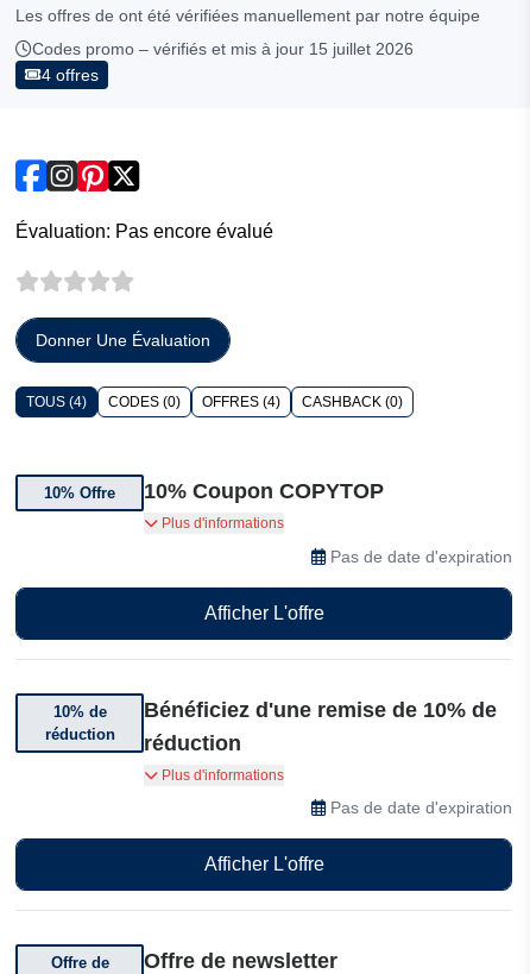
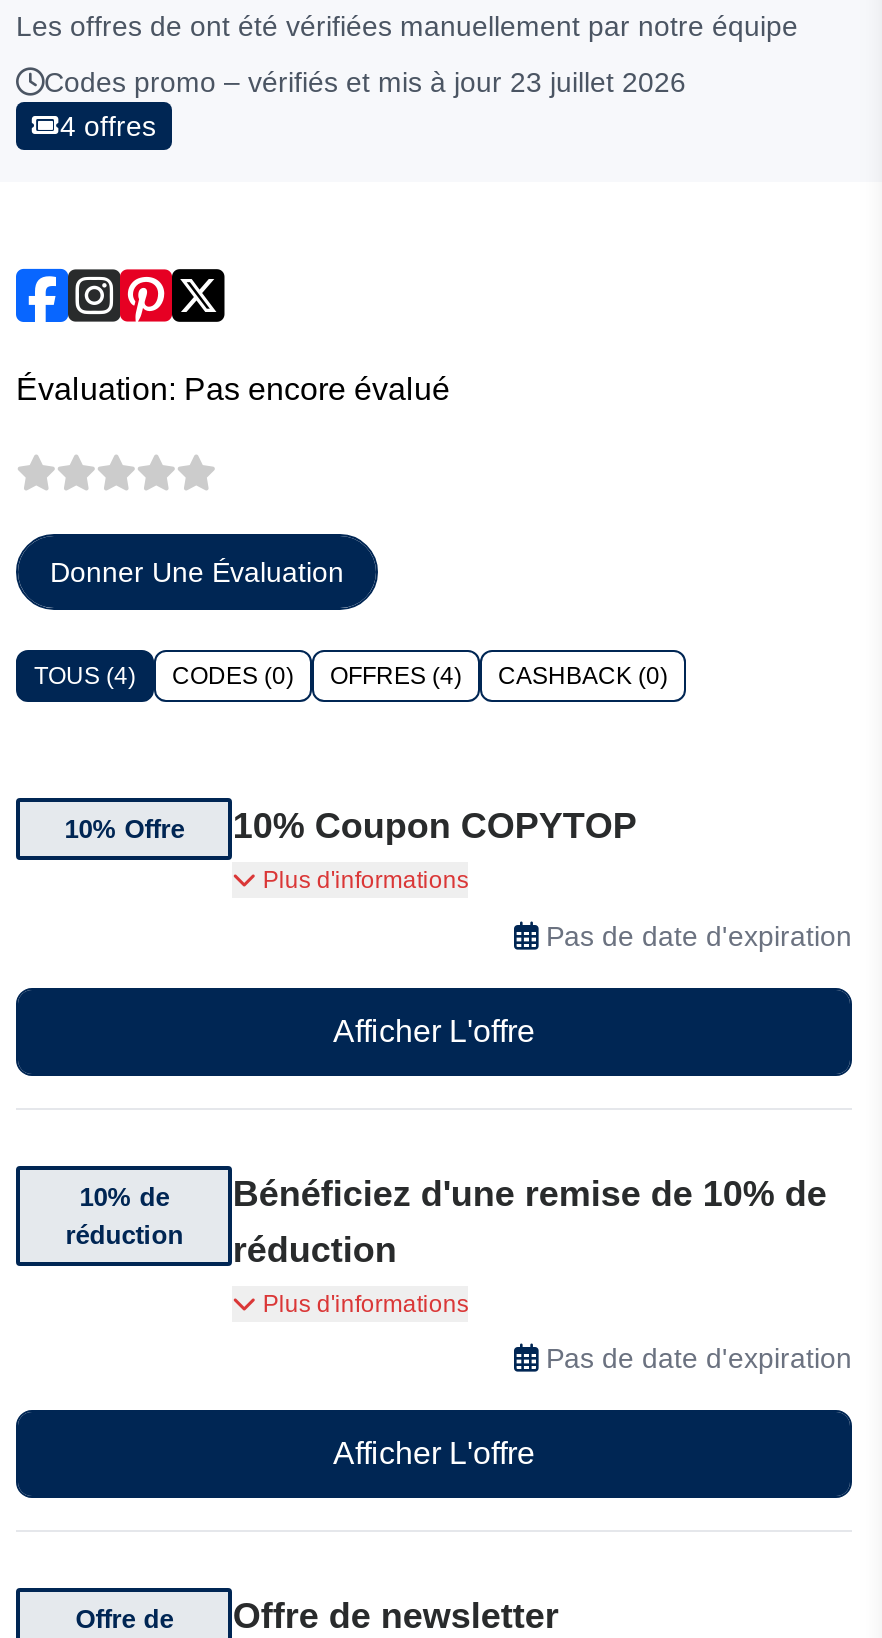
- Codes promo – vérifiés et mis à jour 15 juillet 2026
+ Codes promo – vérifiés et mis à jour 23 juillet 2026
